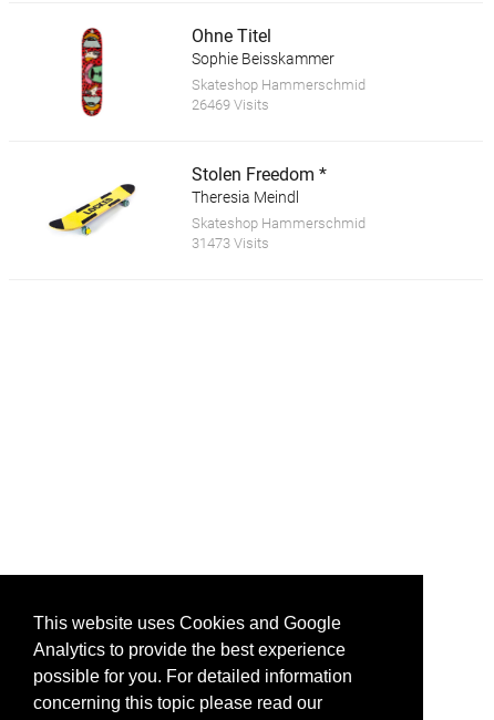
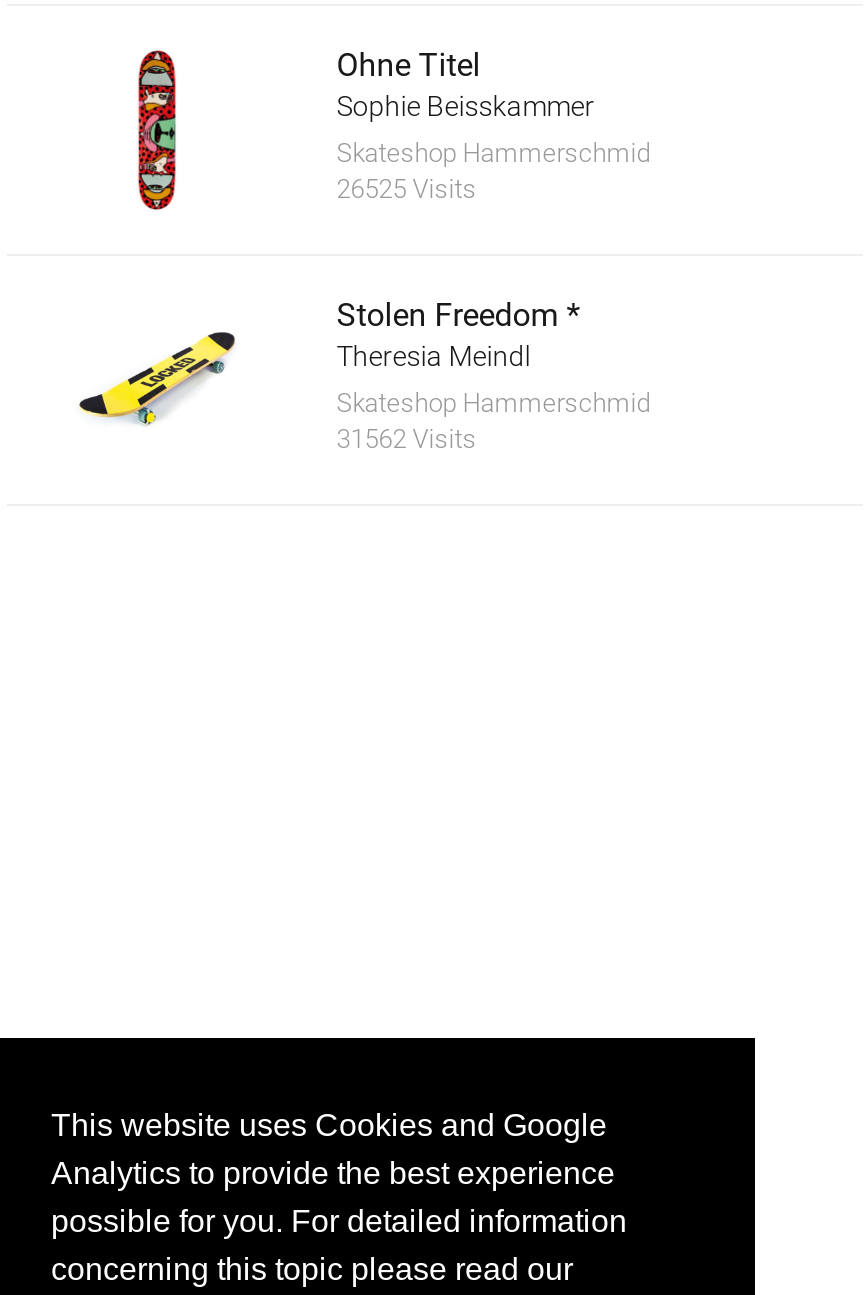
- 26469 Visits
+ 26525 Visits

- 31473 Visits
+ 31562 Visits
